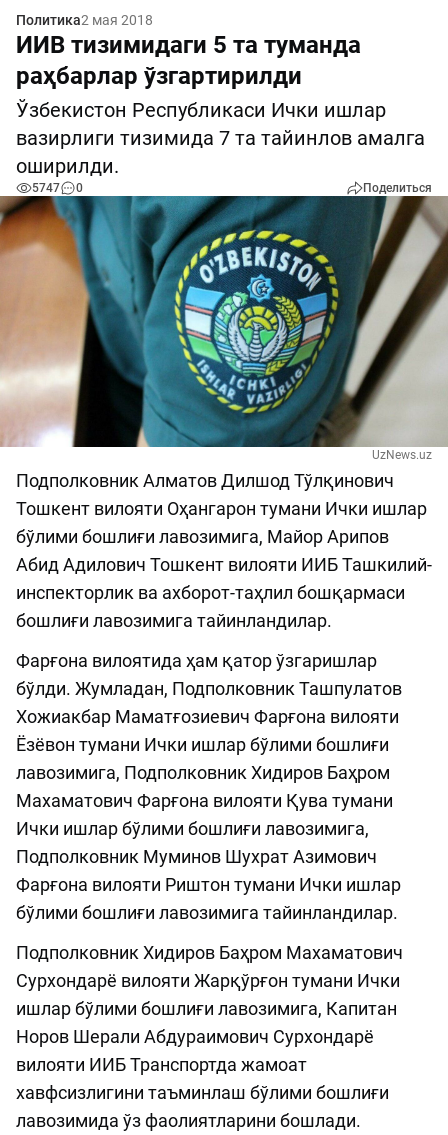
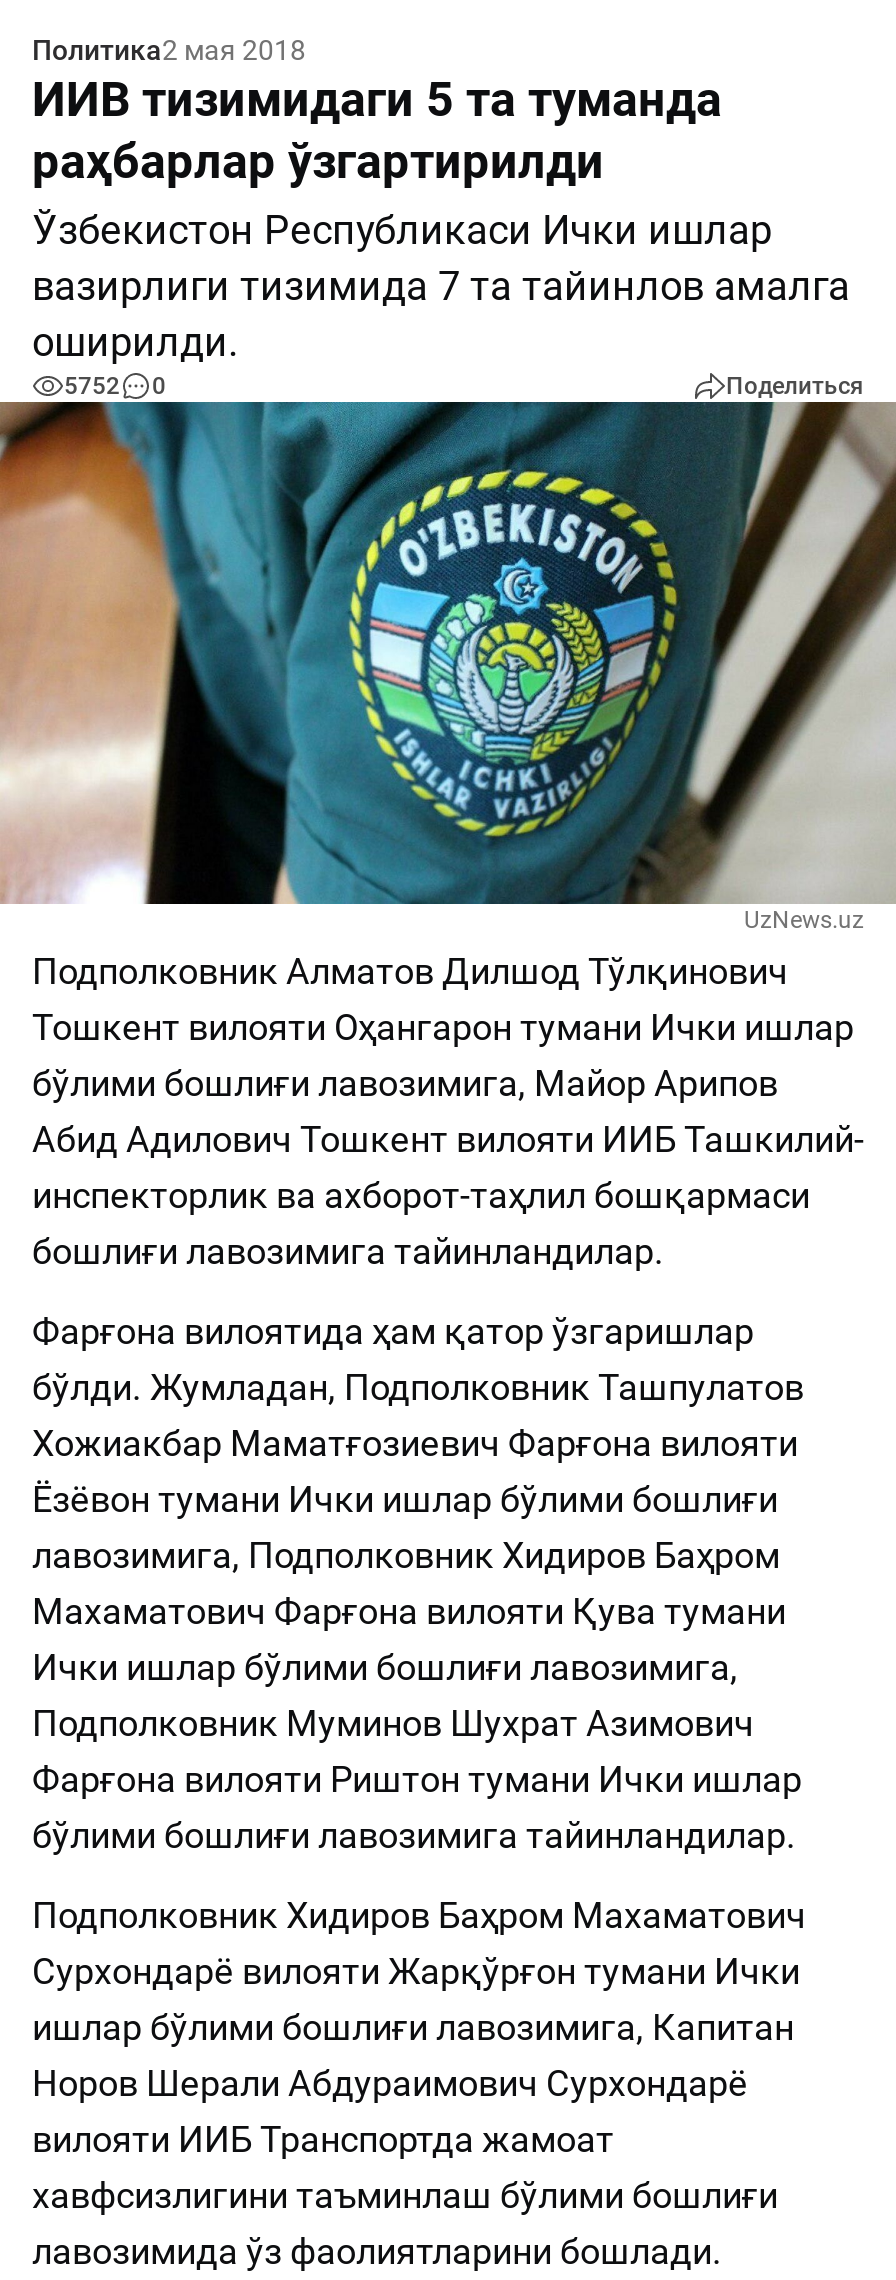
- 5747 0
+ 5752 0
